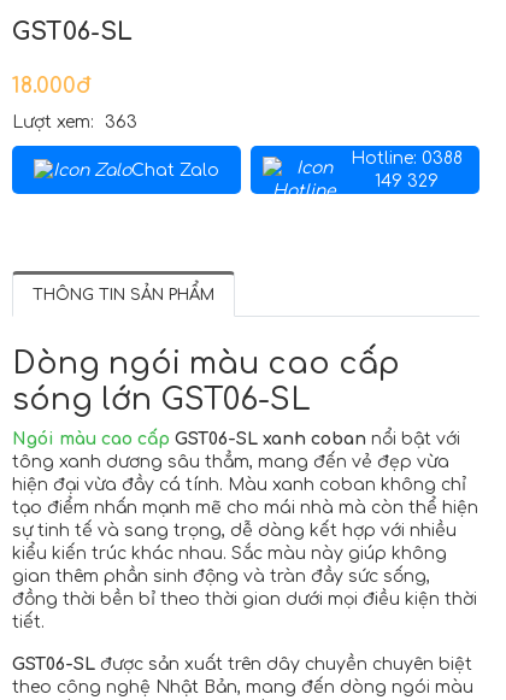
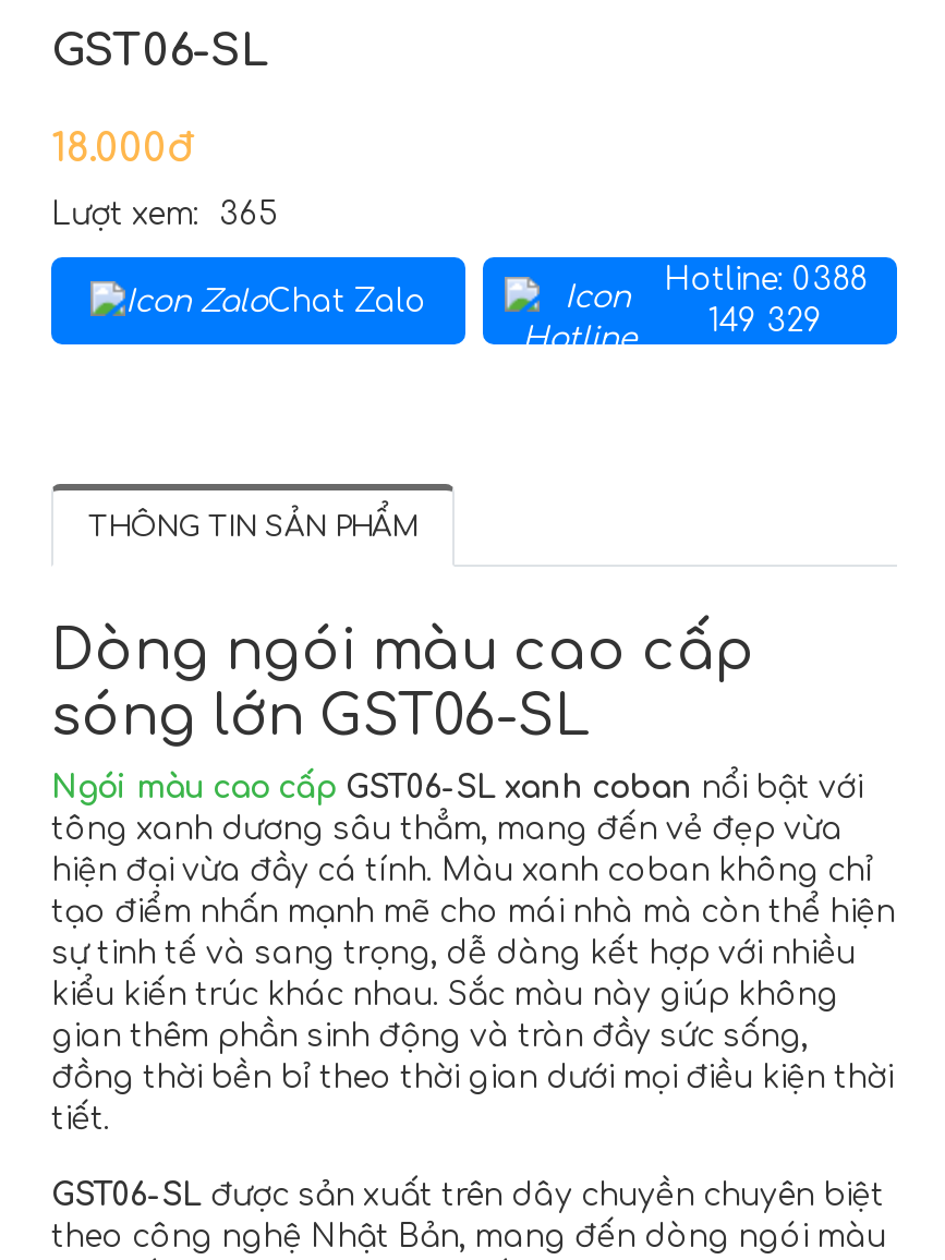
- Lượt xem: 363
+ Lượt xem: 365
